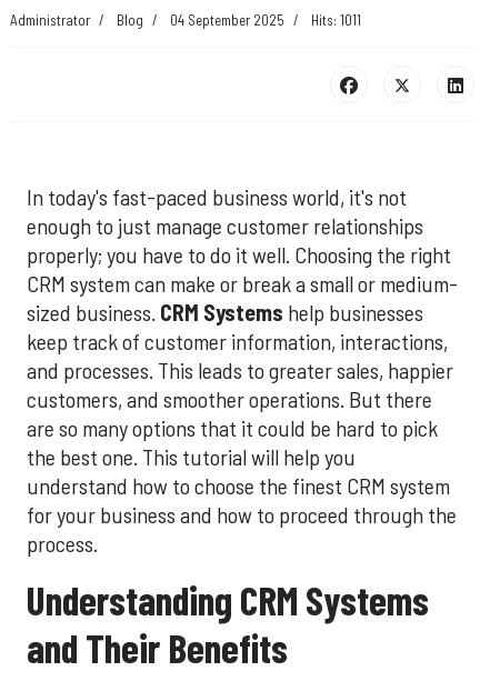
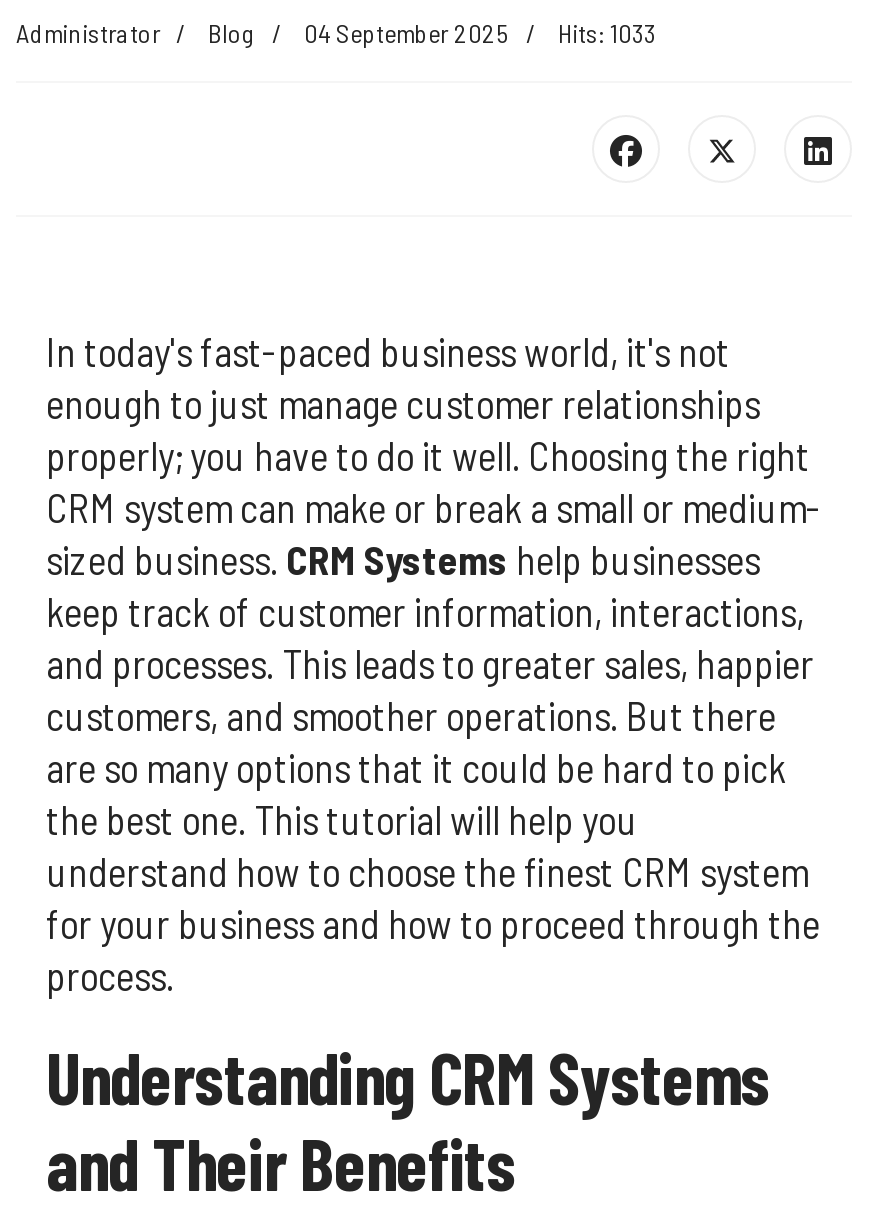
- Administrator Blog 04 September 2025 Hits: 1011
+ Administrator Blog 04 September 2025 Hits: 1033
